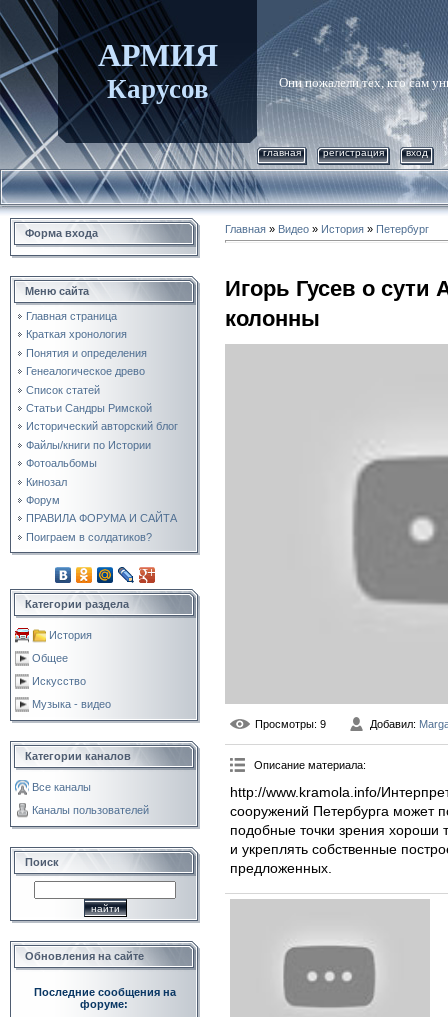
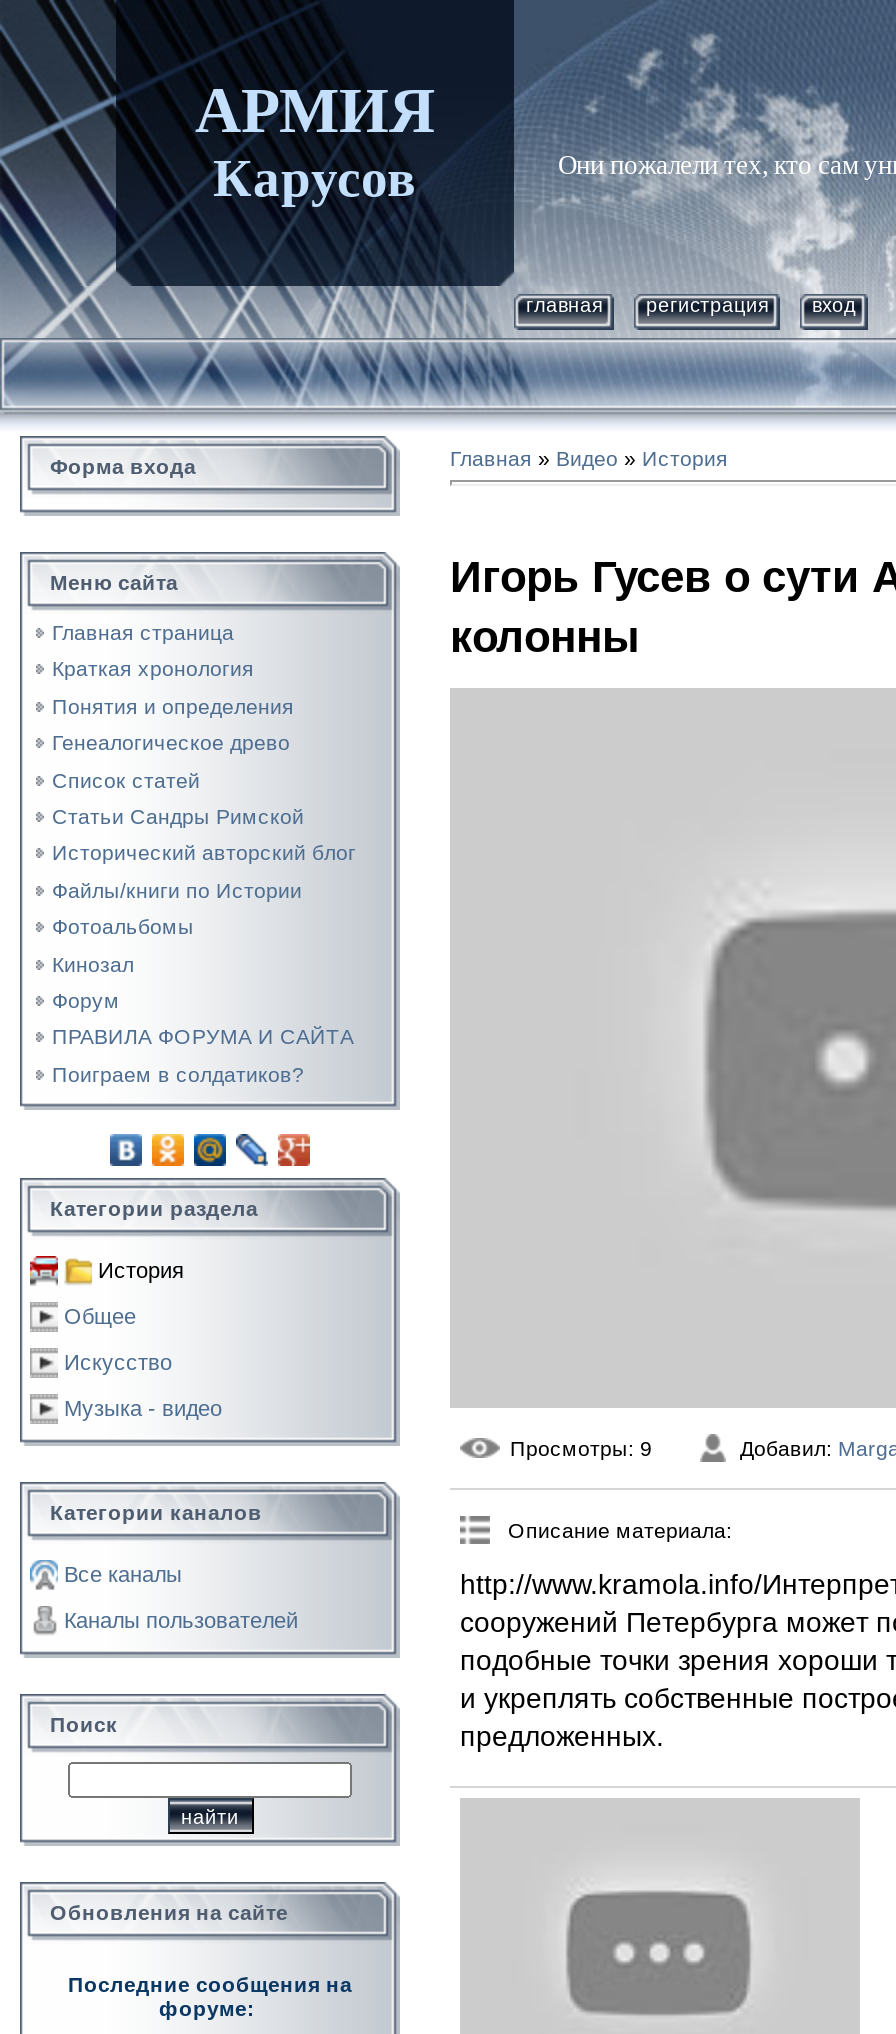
- Главная» Видео» История» Петербург
+ Главная» Видео» История
